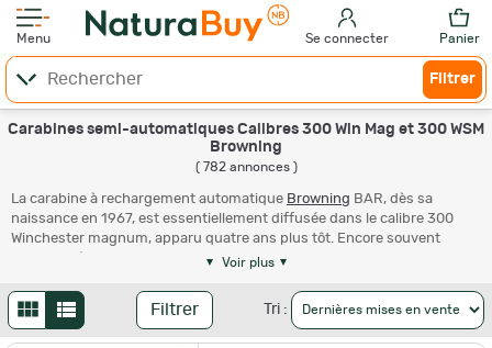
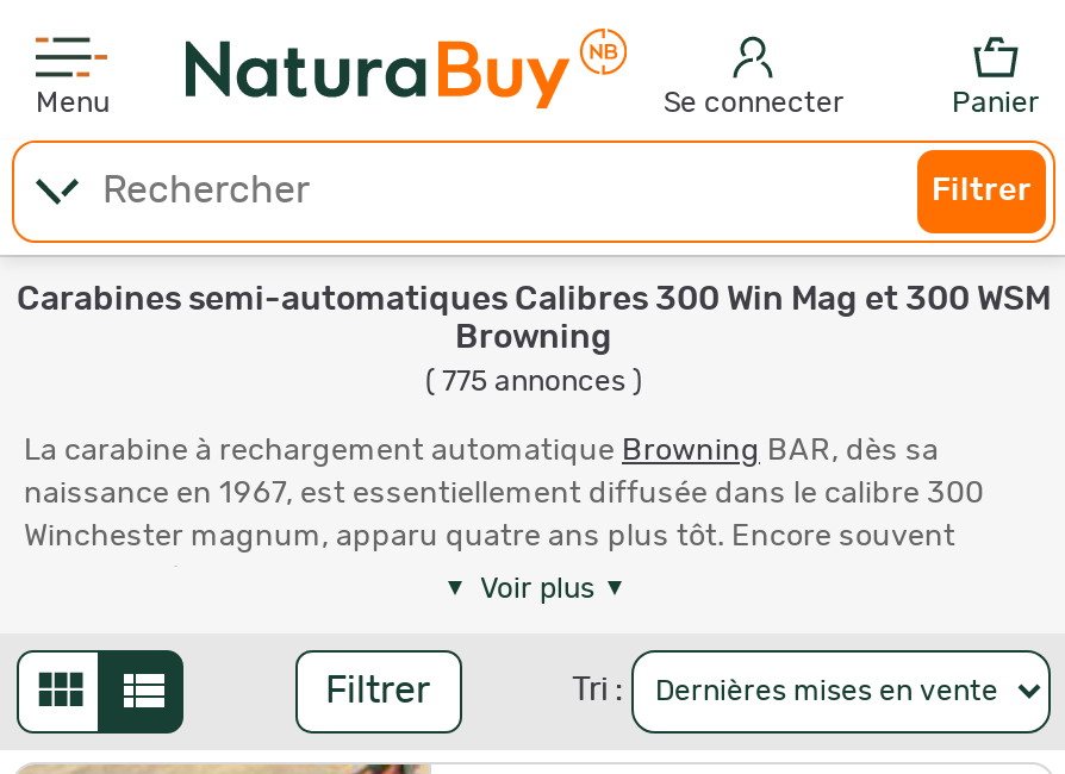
- ( 782 annonces )
+ ( 775 annonces )
